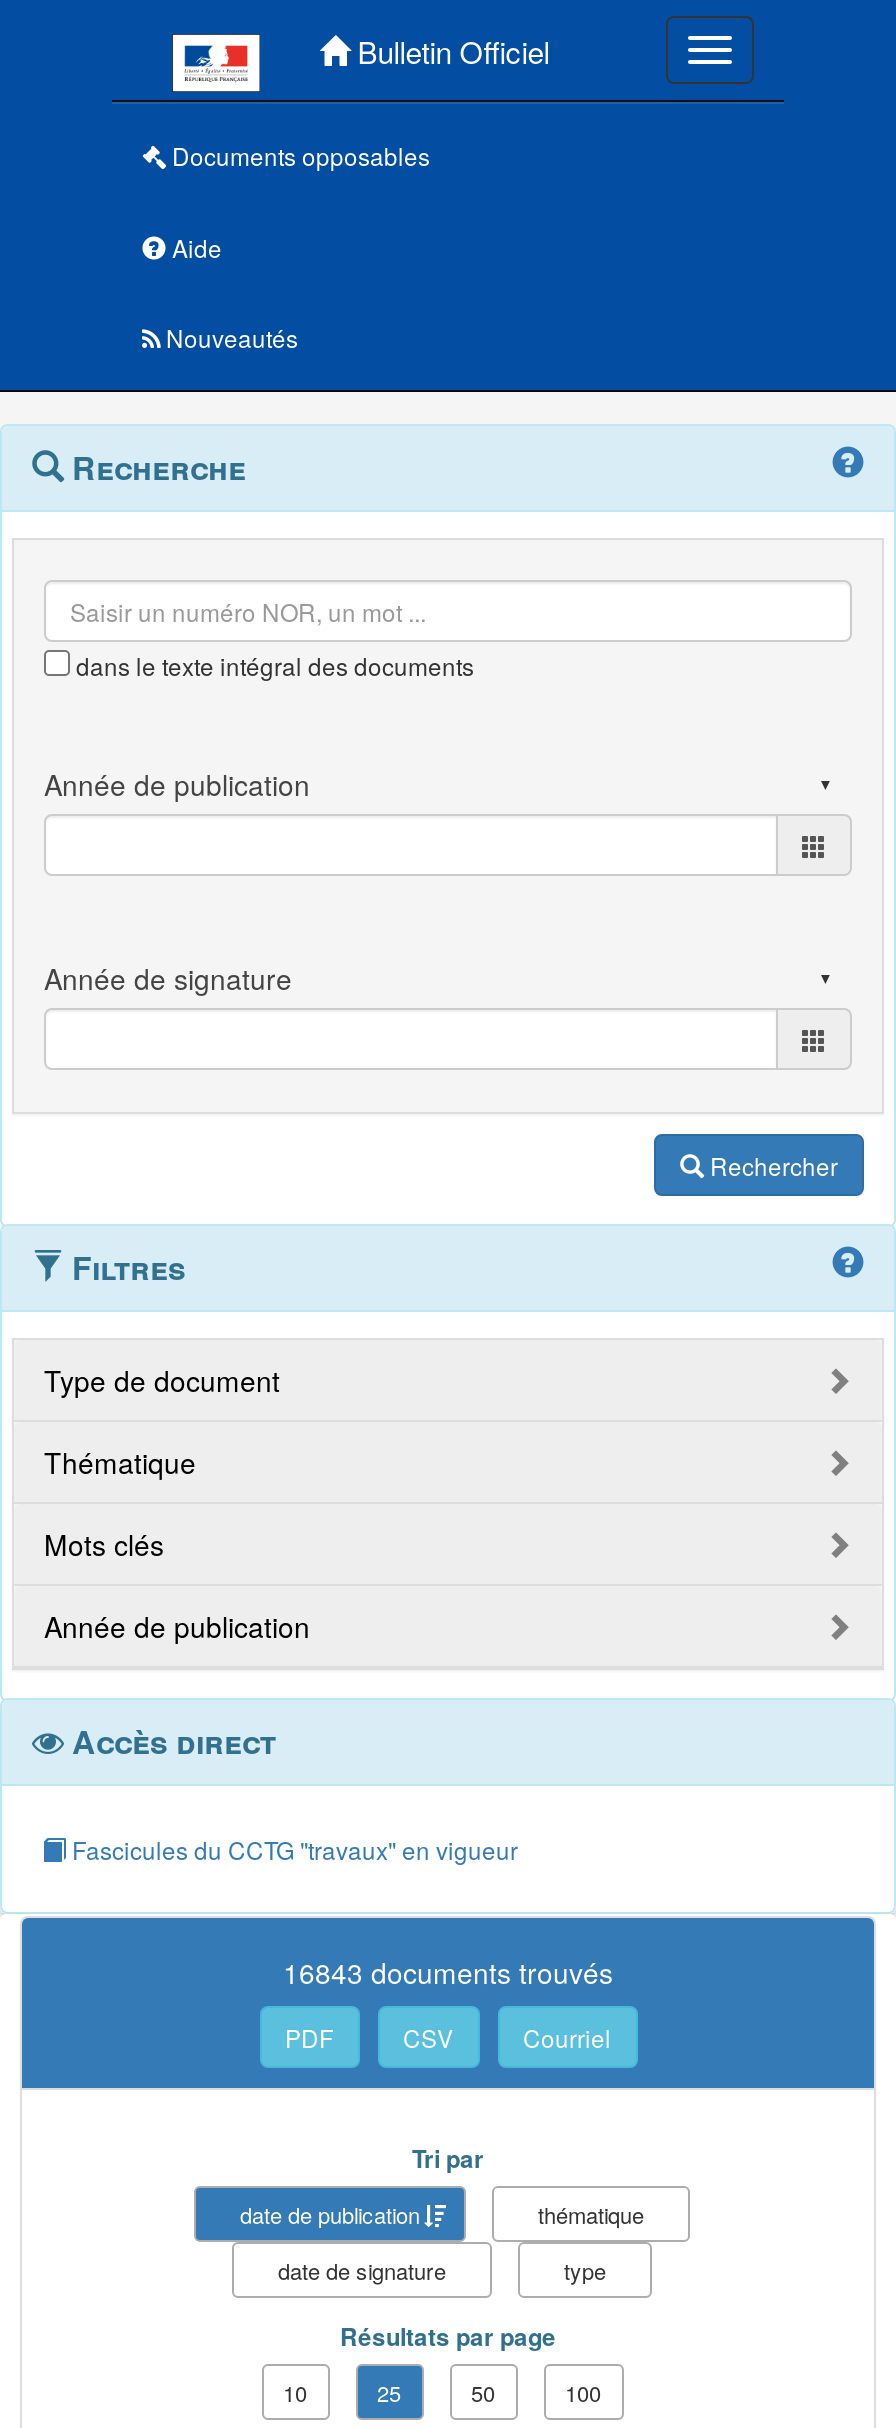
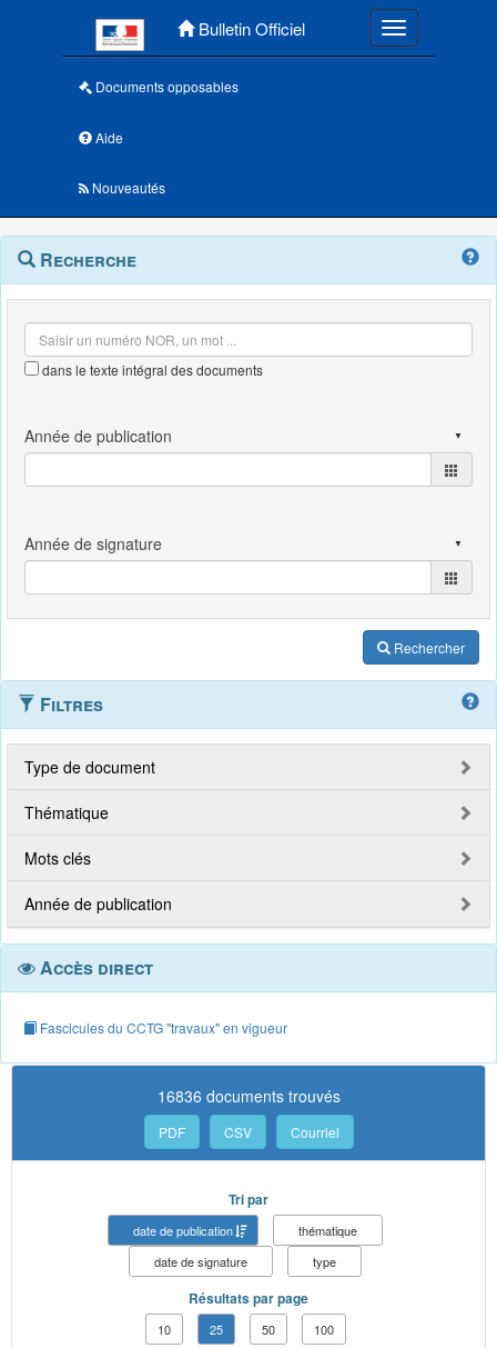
- 16843 documents trouvés
+ 16836 documents trouvés
